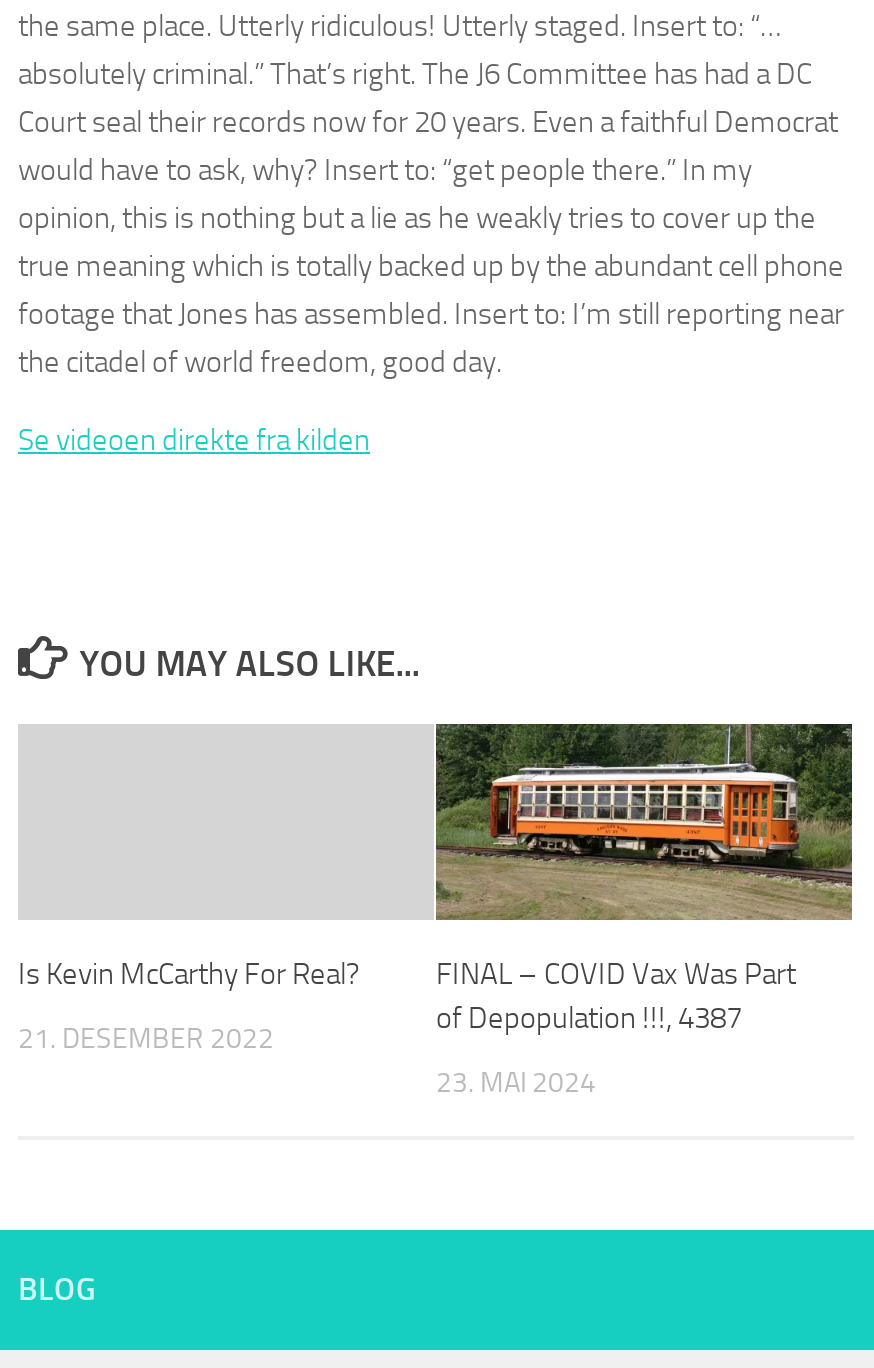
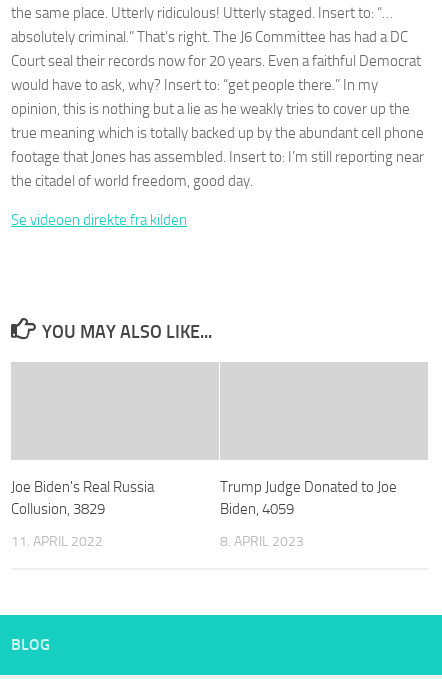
- [image]

- Is Kevin McCarthy For Real?
+ Joe Biden's Real Russia
+ Collusion, 3829

- FINAL – COVID Vax Was Part
- of Depopulation !!!, 4387
+ Trump Judge Donated to Joe
+ Biden, 4059

- 21. DESEMBER 2022
+ 11. APRIL 2022

- 23. MAI 2024
+ 8. APRIL 2023
